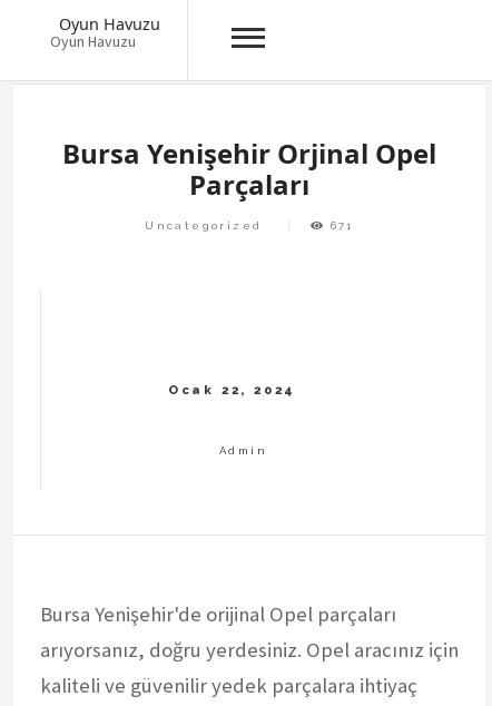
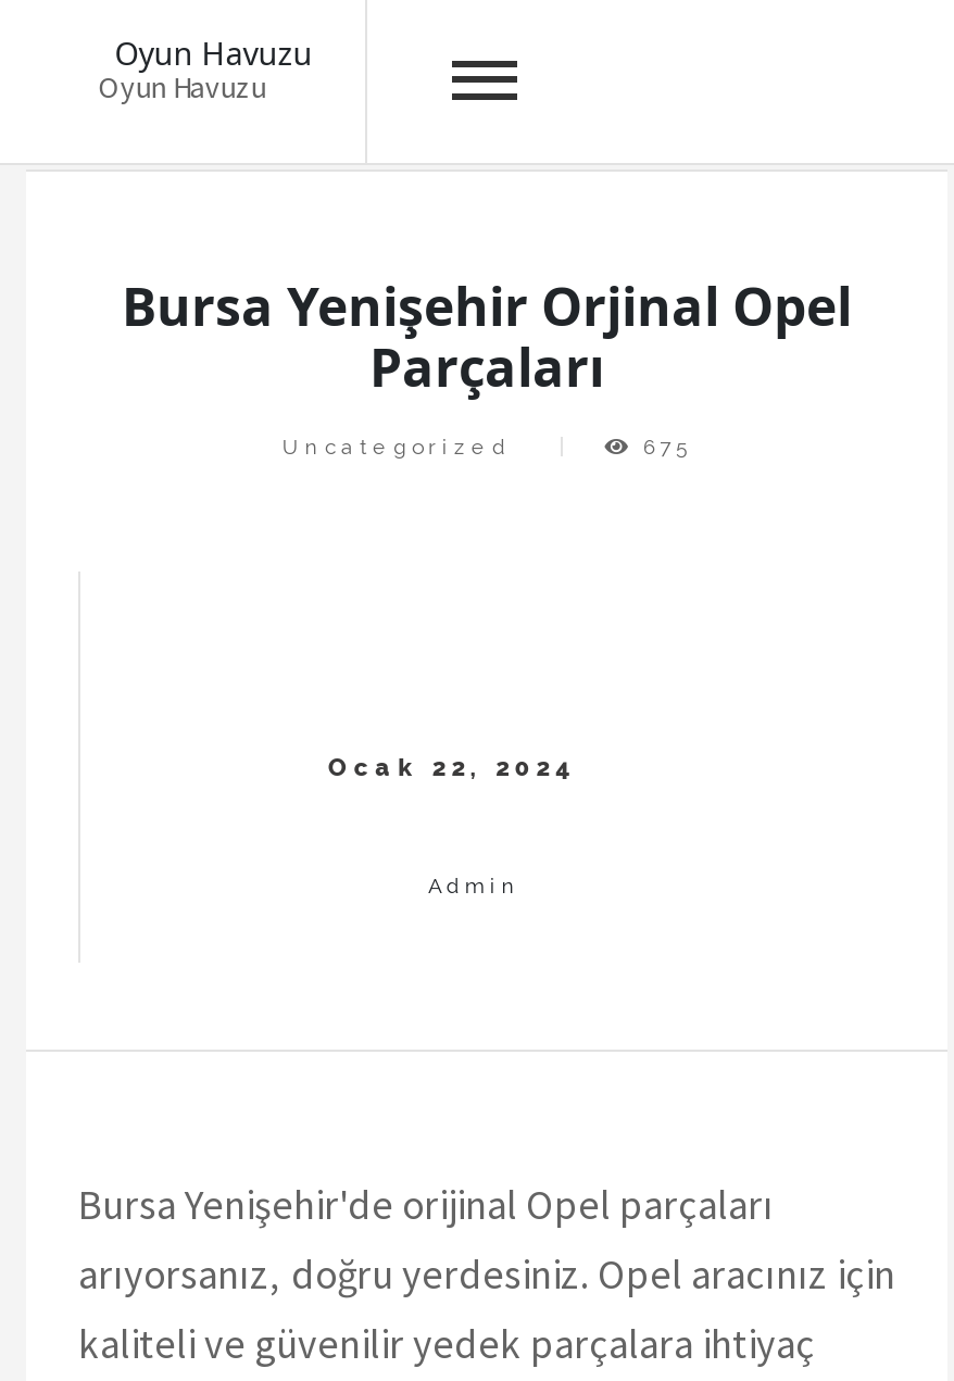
- 671
+ 675
